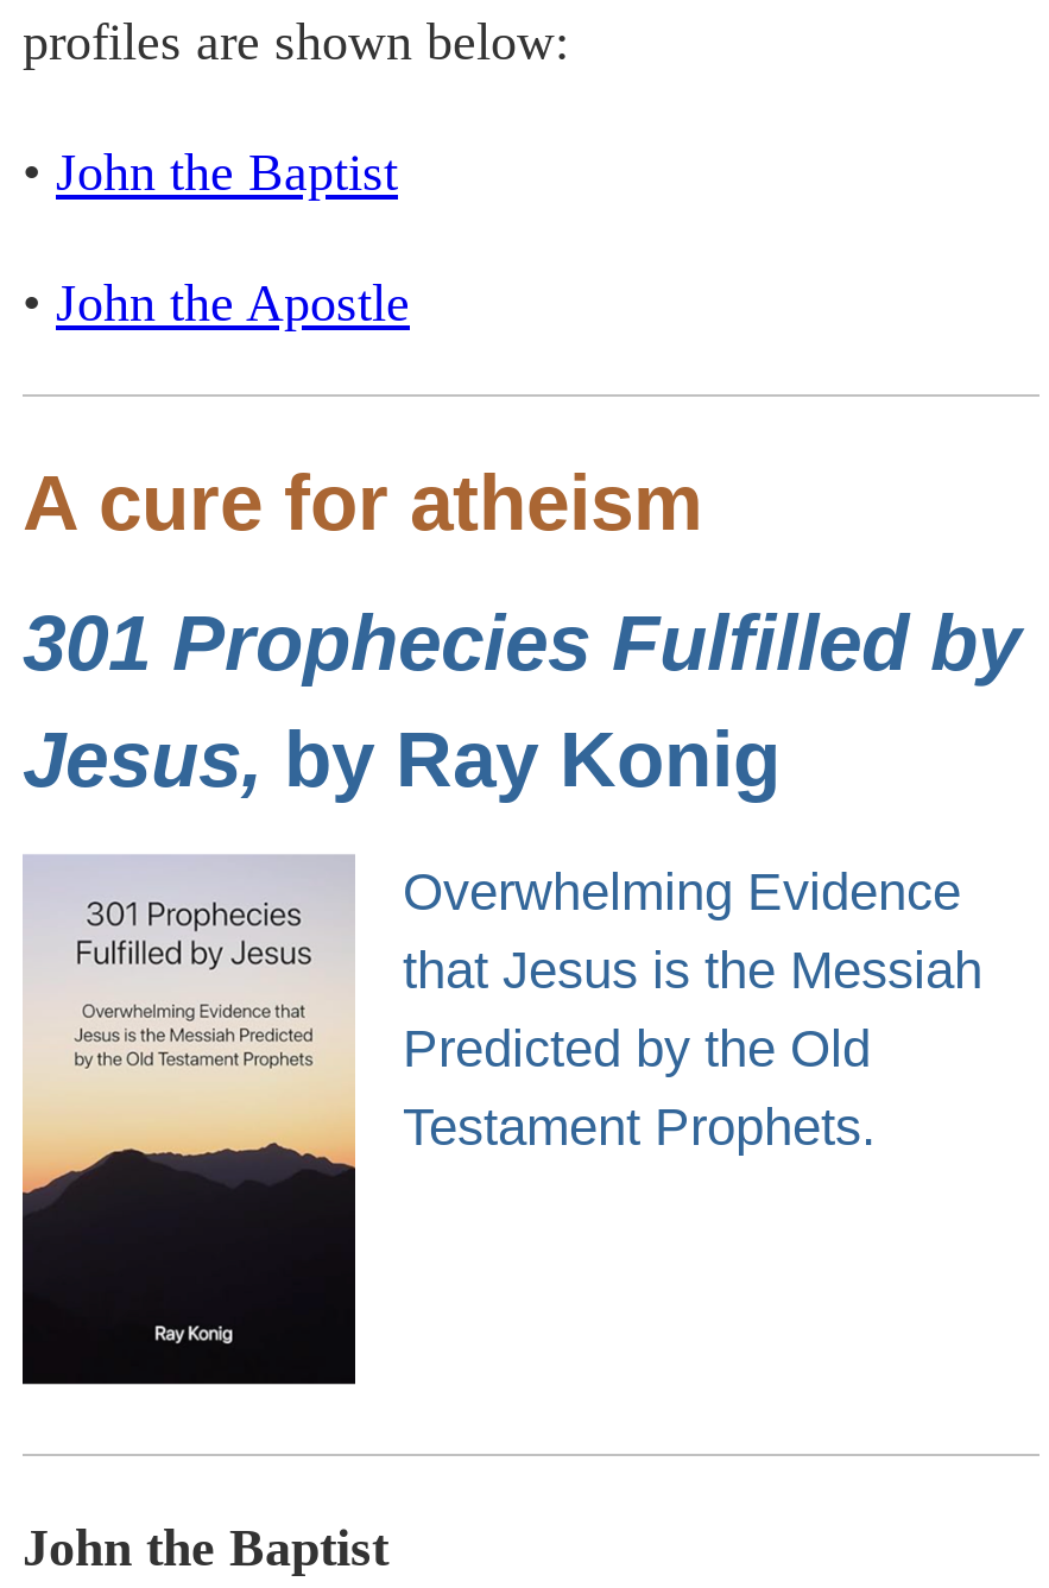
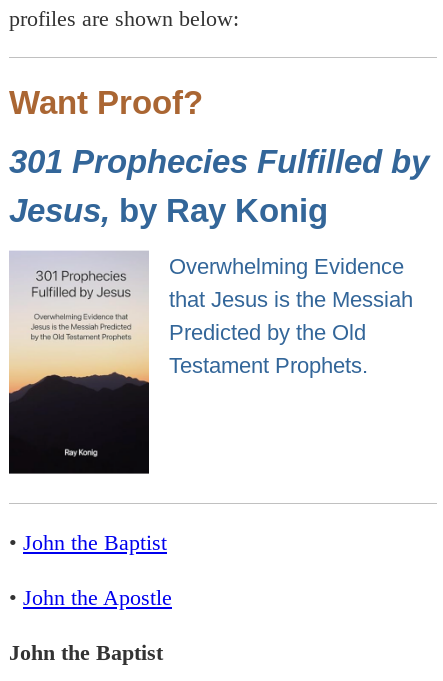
moved down: • John the Baptist | • John the Apostle

- A cure for atheism
+ Want Proof?

moved up: [image] | 301 Prophecies Fulfilled by | Jesus, by Ray Konig | Overwhelming Evidence | that Jesus is the Messiah | Predicted by the Old | Testament Prophets.
